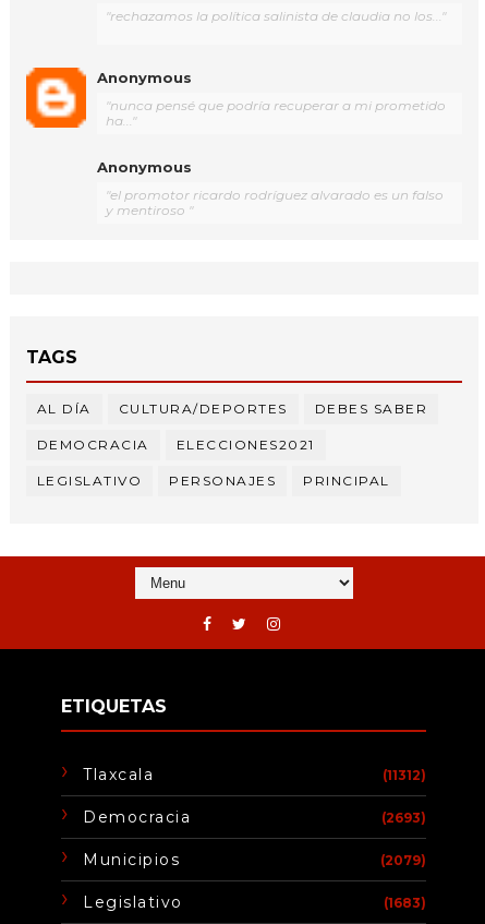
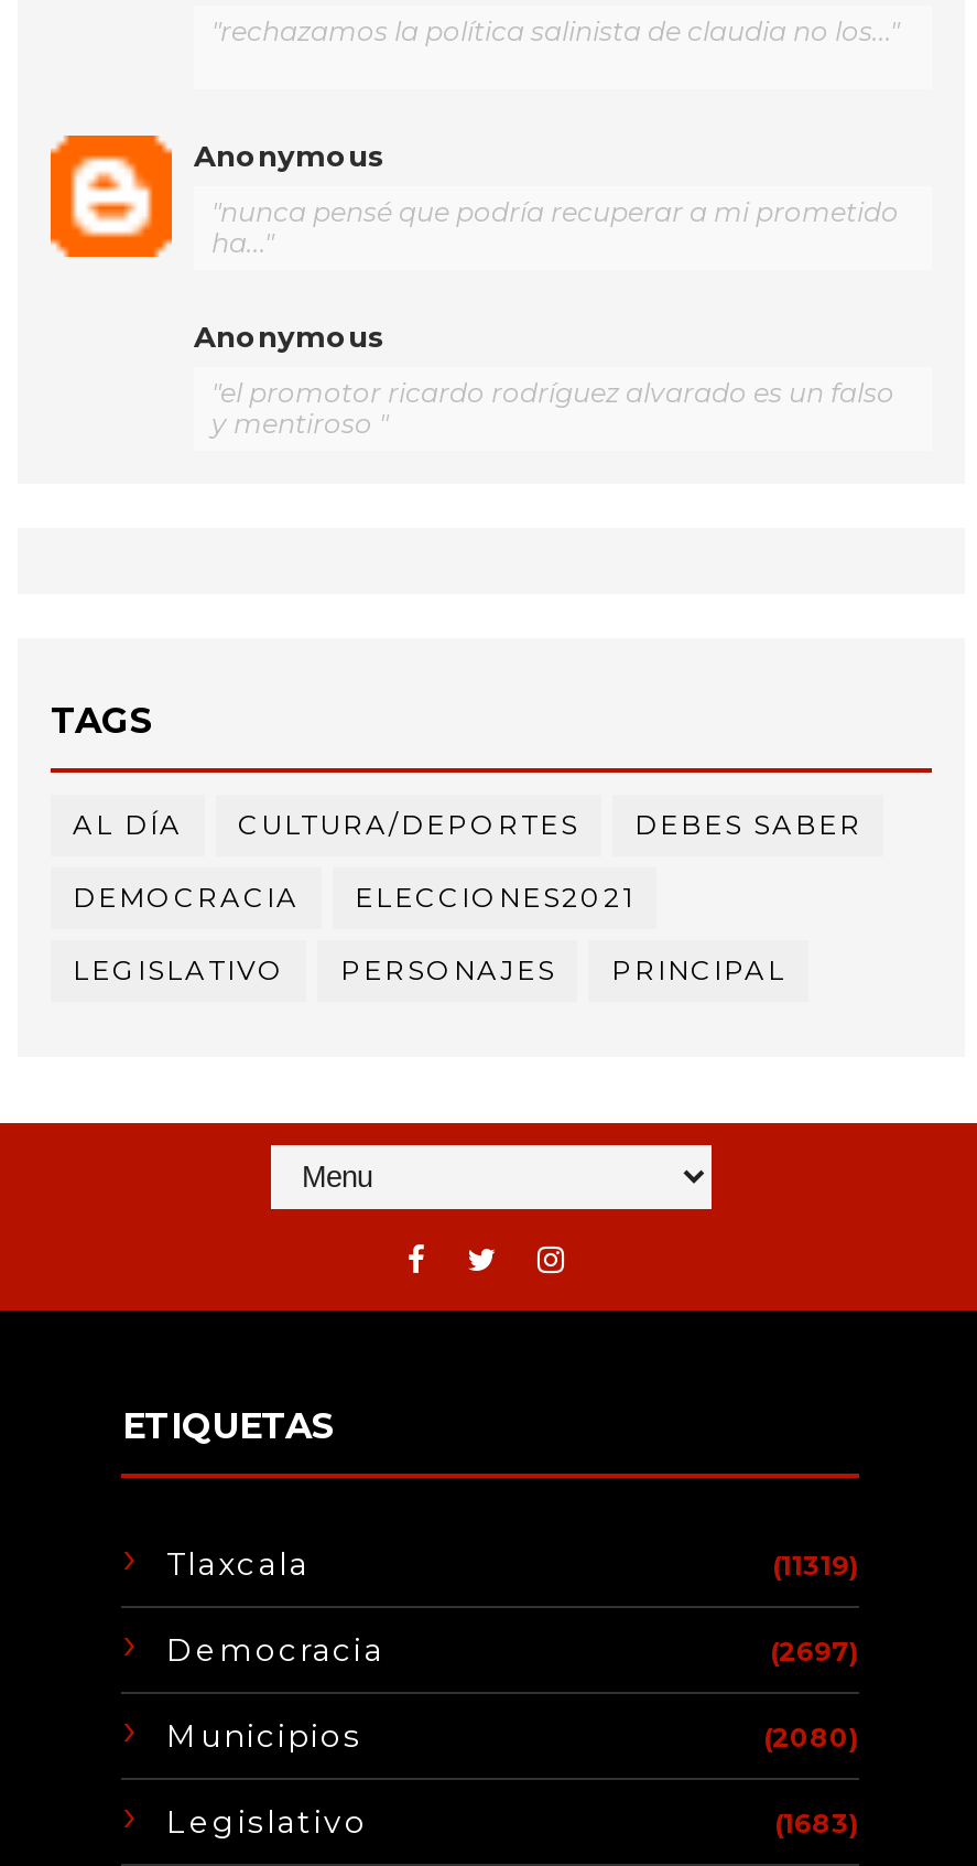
- (11312)
+ (11319)

- (2693)
+ (2697)

- (2079)
+ (2080)
